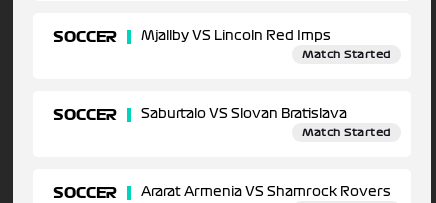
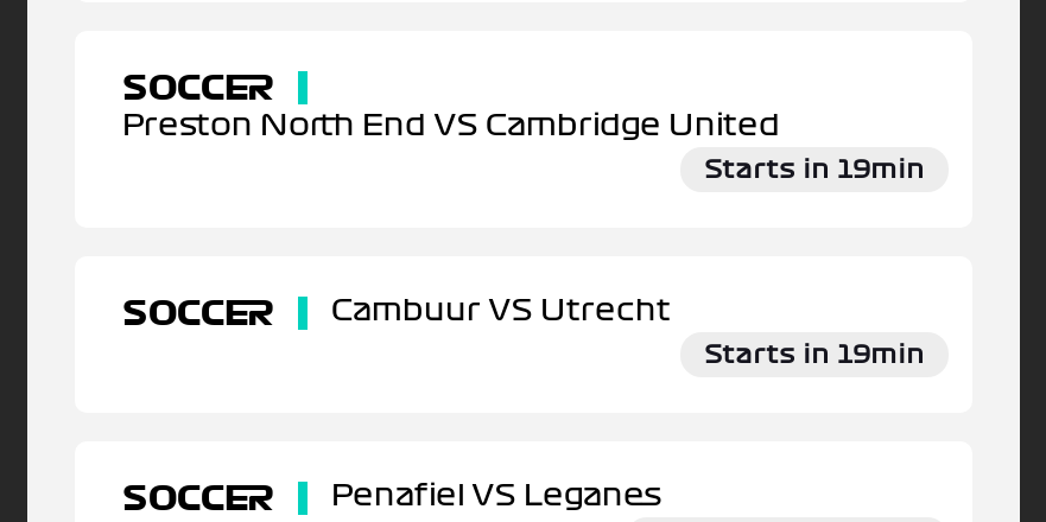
- Mjallby VS Lincoln Red Imps
+ Preston North End VS Cambridge United

- Match Started
+ Starts in 19min

- Saburtalo VS Slovan Bratislava
+ Cambuur VS Utrecht

- Match Started
+ Starts in 19min

- Ararat Armenia VS Shamrock Rovers
+ Penafiel VS Leganes
